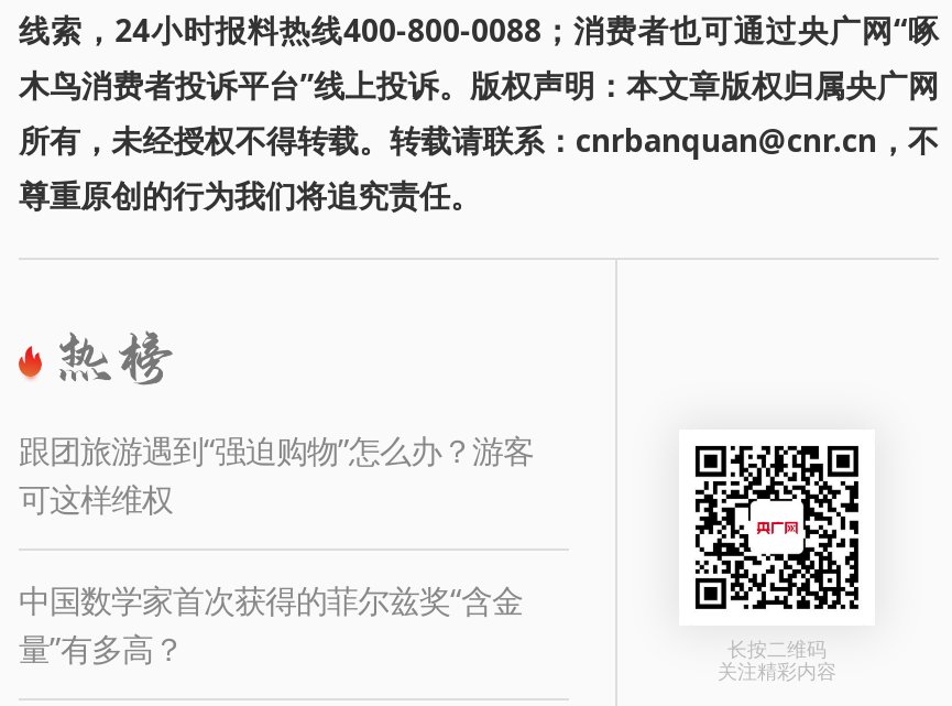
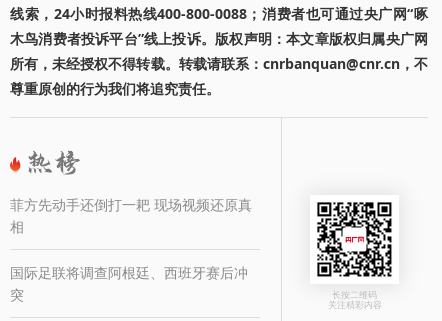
- 跟团旅游遇到“强迫购物”怎么办？游客
- 可这样维权
+ 菲方先动手还倒打一耙 现场视频还原真
+ 相

- 中国数学家首次获得的菲尔兹奖“含金
- 量”有多高？
+ 国际足联将调查阿根廷、西班牙赛后冲
+ 突
